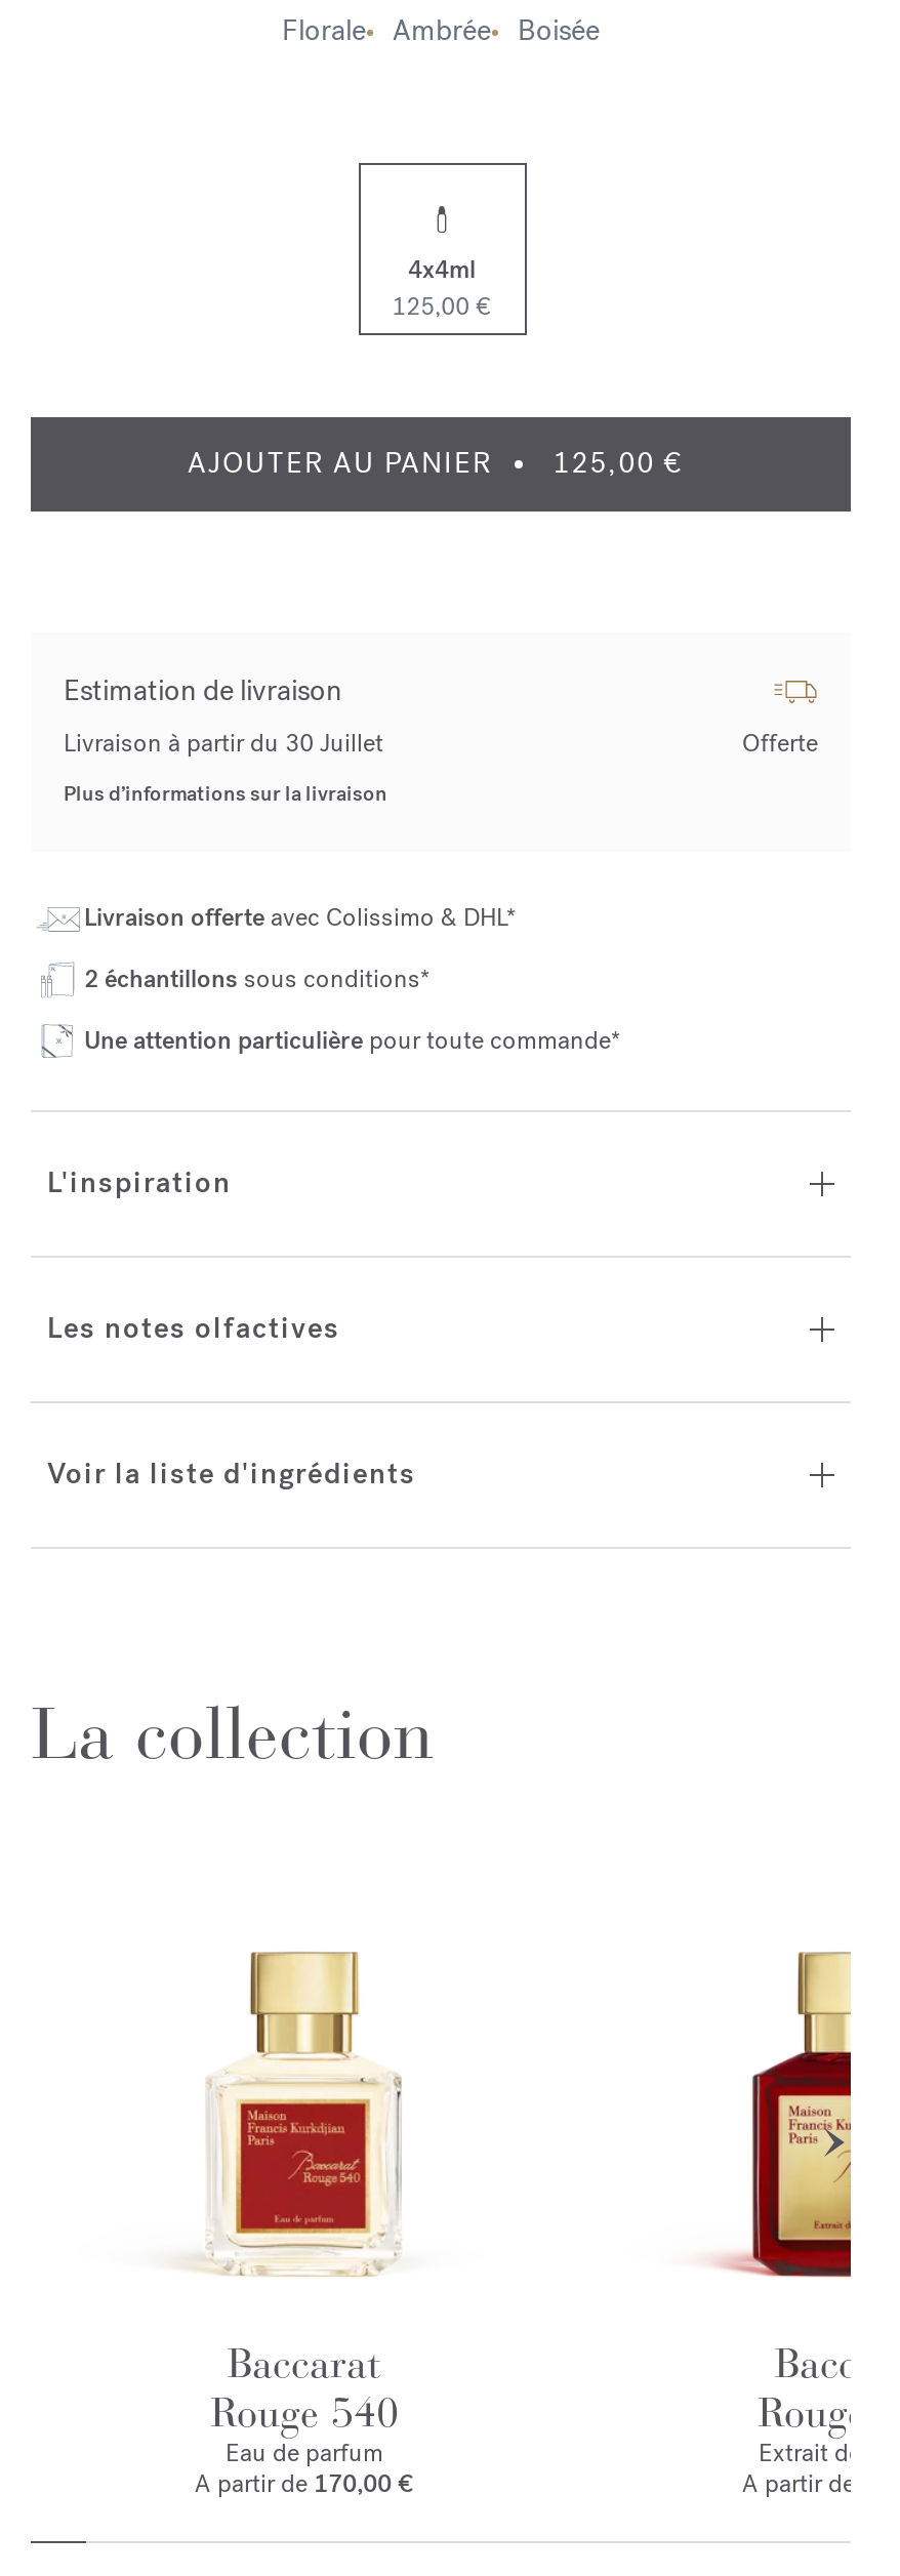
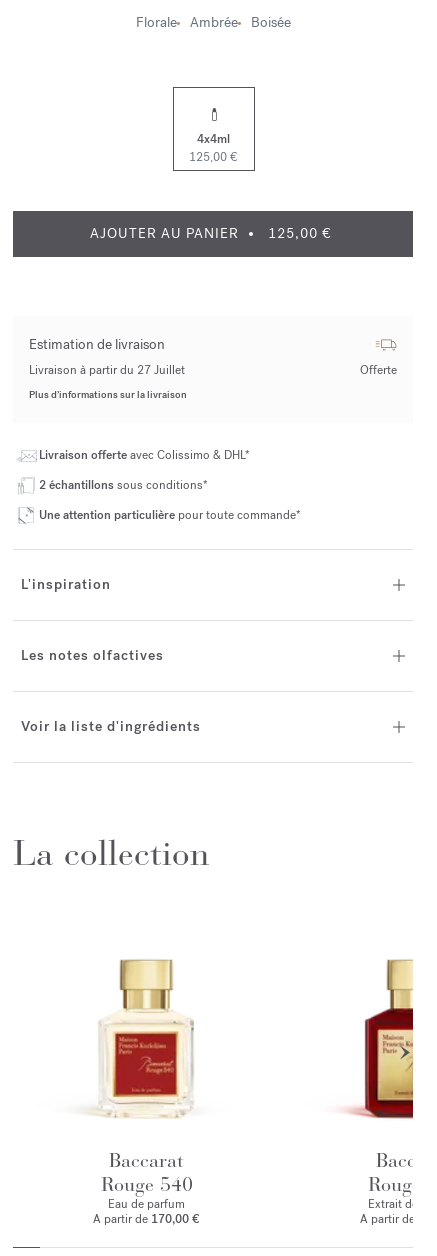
- Livraison à partir du 30 Juillet
+ Livraison à partir du 27 Juillet
